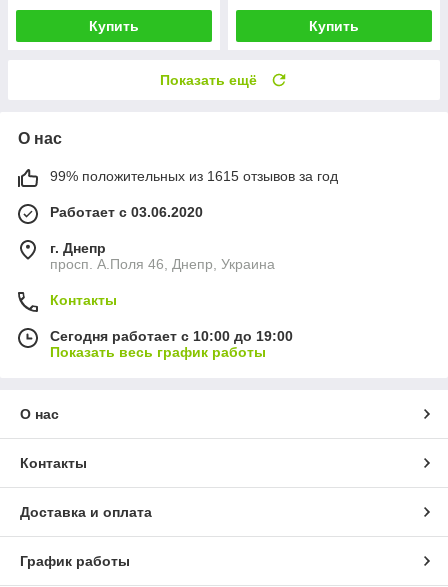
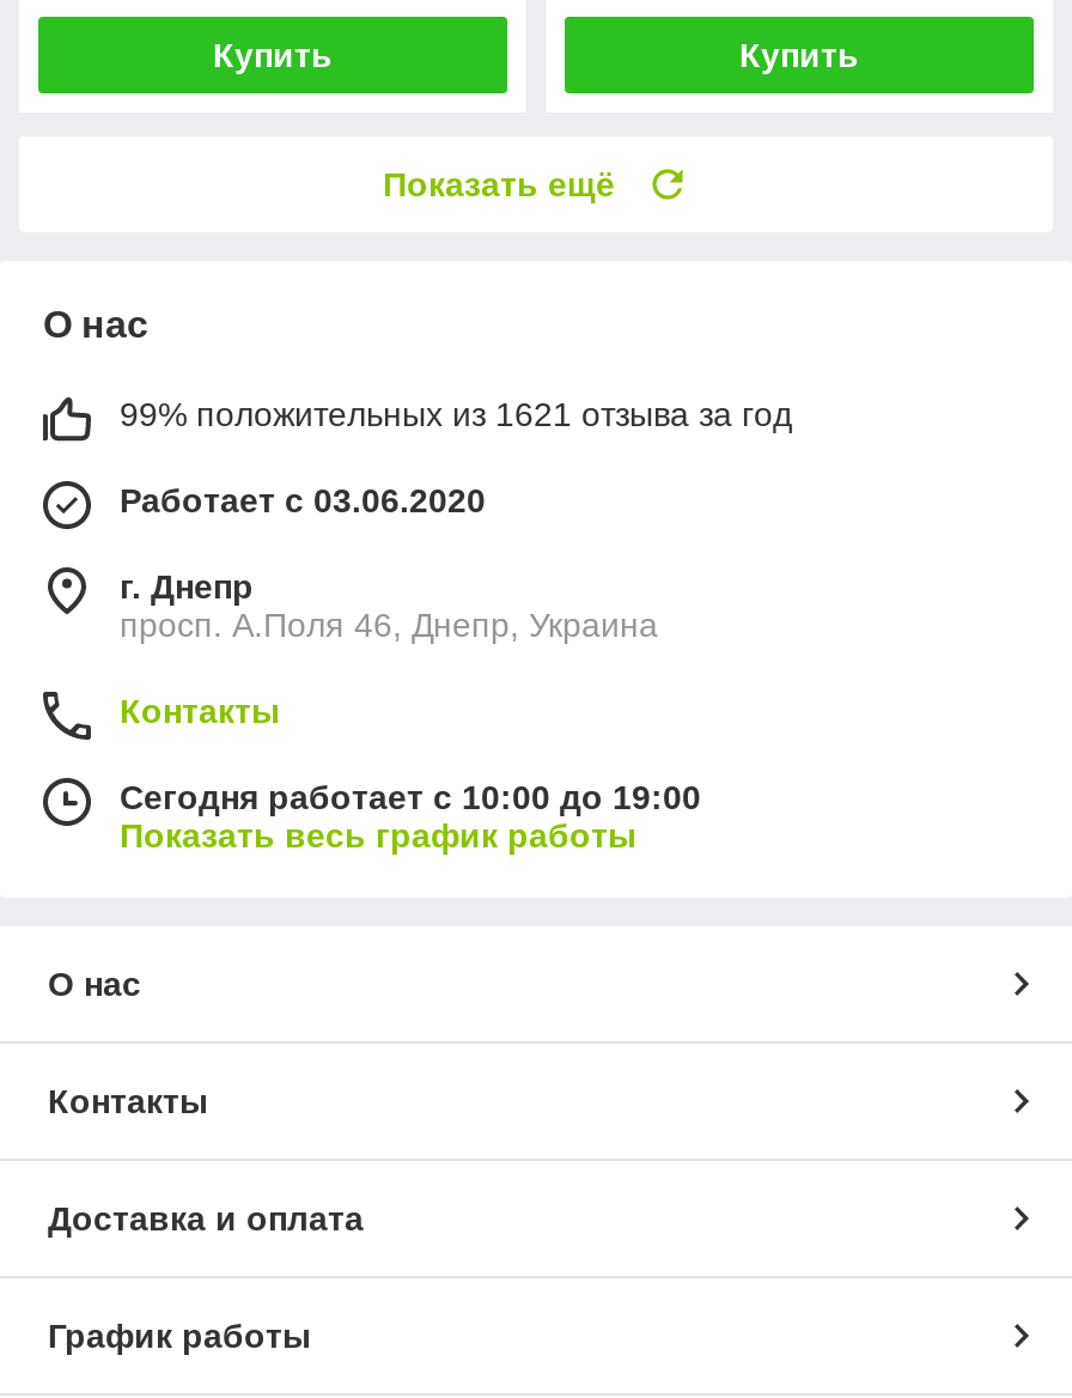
- 99% положительных из 1615 отзывов за год
+ 99% положительных из 1621 отзыва за год
